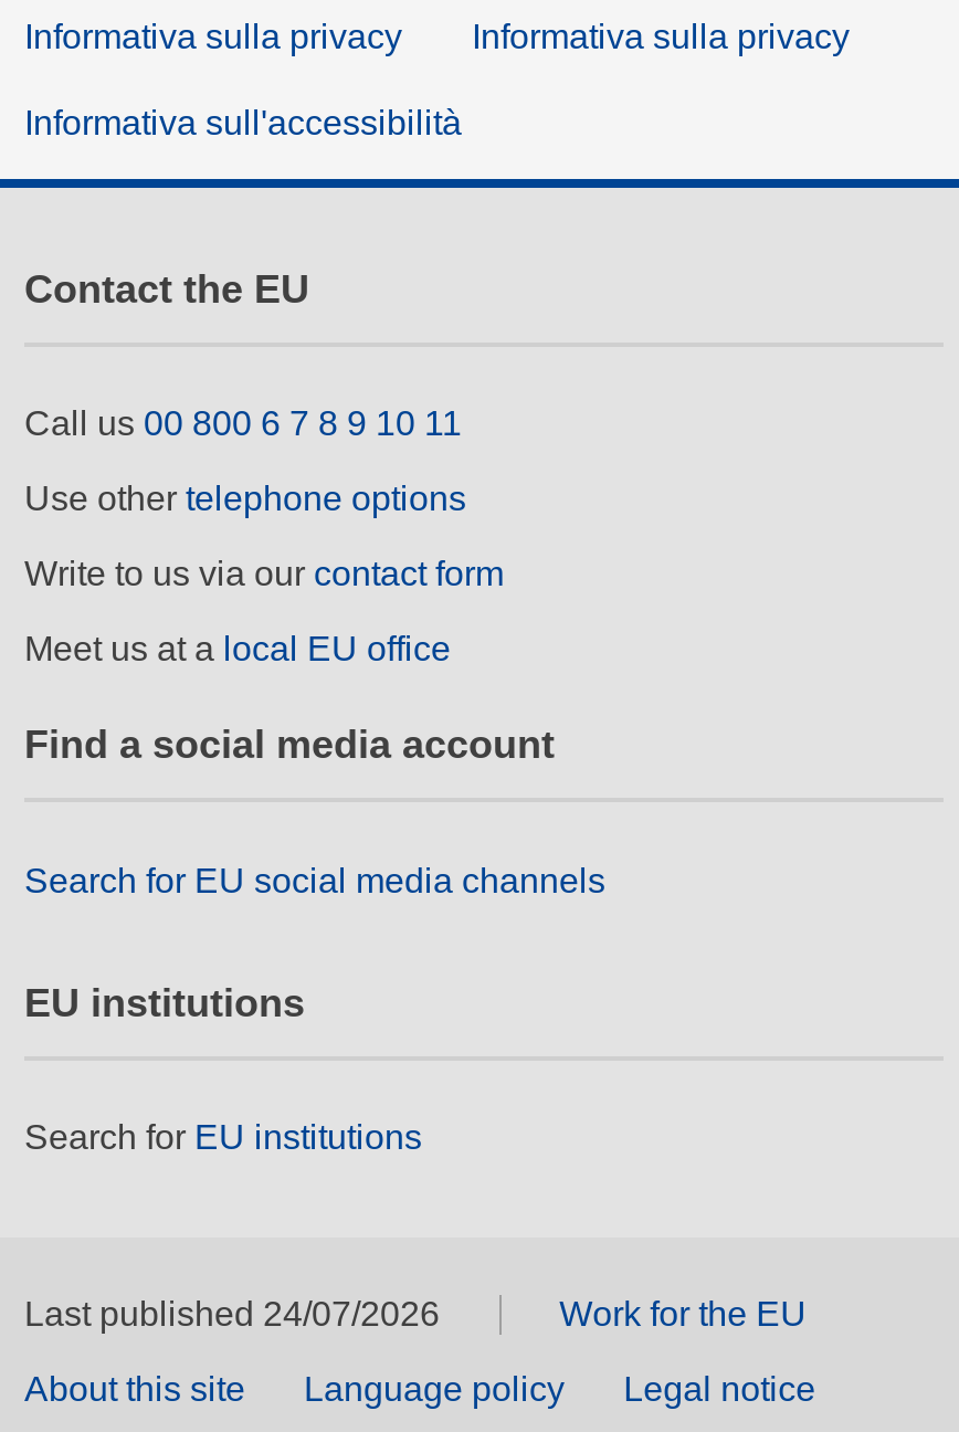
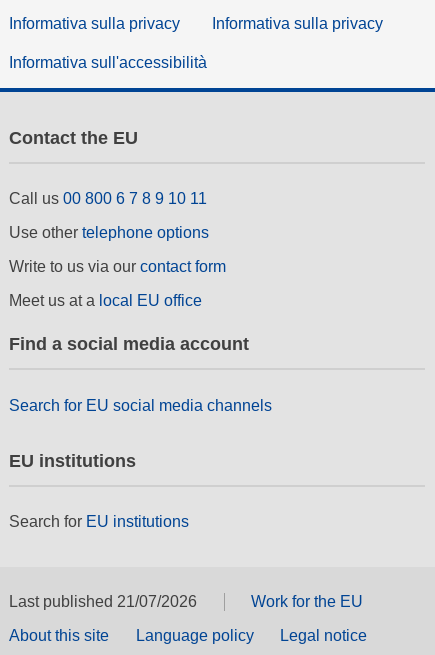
- Last published 24/07/2026
+ Last published 21/07/2026
